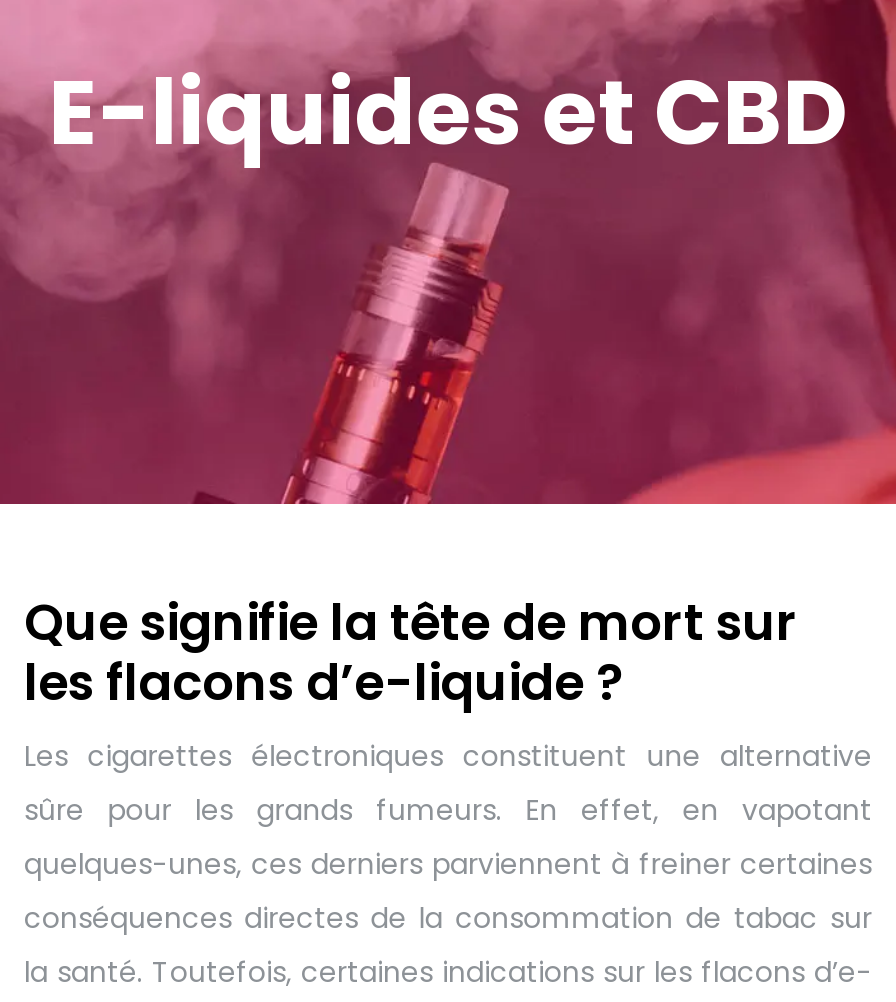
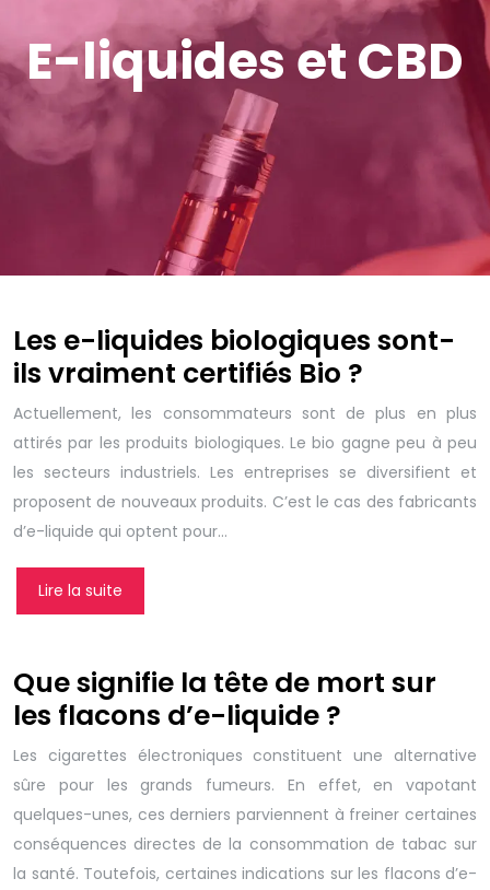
+ Les e-liquides biologiques sont-
+ ils vraiment certifiés Bio ?
+ Actuellement, les consommateurs sont de plus en plus
+ attirés par les produits biologiques. Le bio gagne peu à peu
+ les secteurs industriels. Les entreprises se diversifient et
+ proposent de nouveaux produits. C’est le cas des fabricants
+ d’e-liquide qui optent pour…
+ Lire la suite
